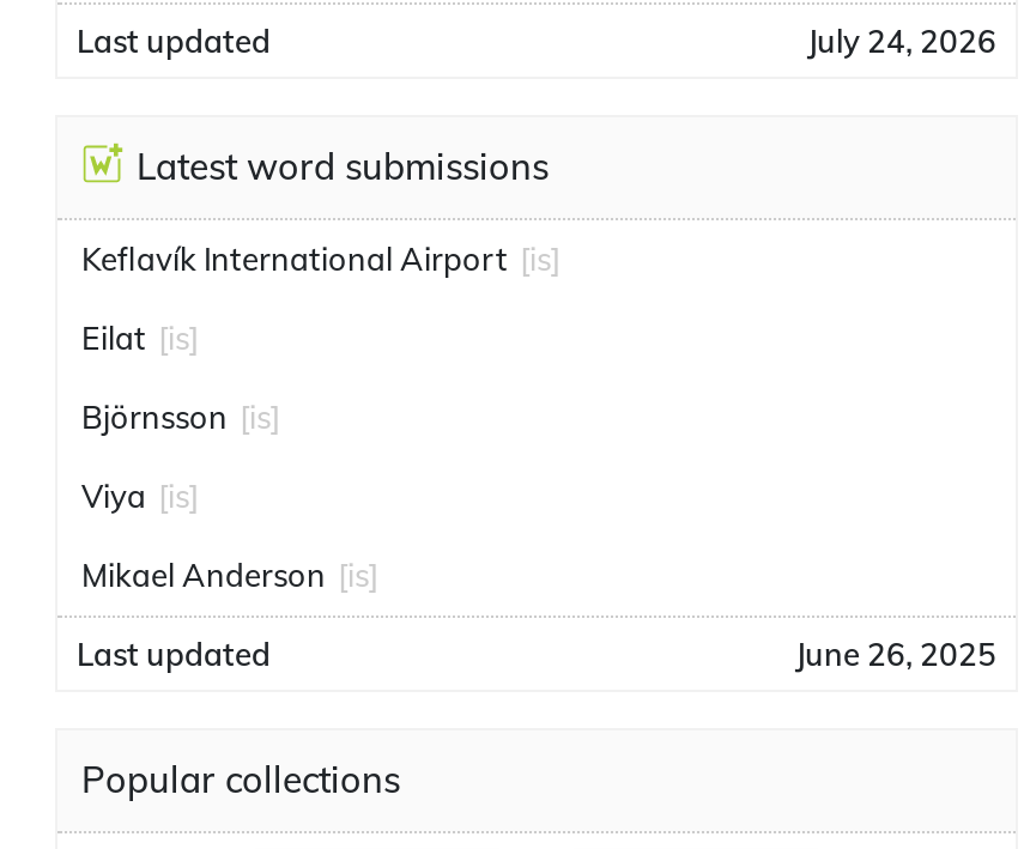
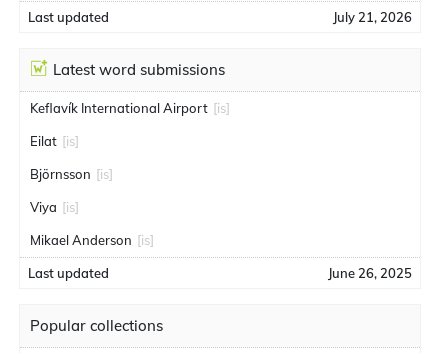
- July 24, 2026
+ July 21, 2026
